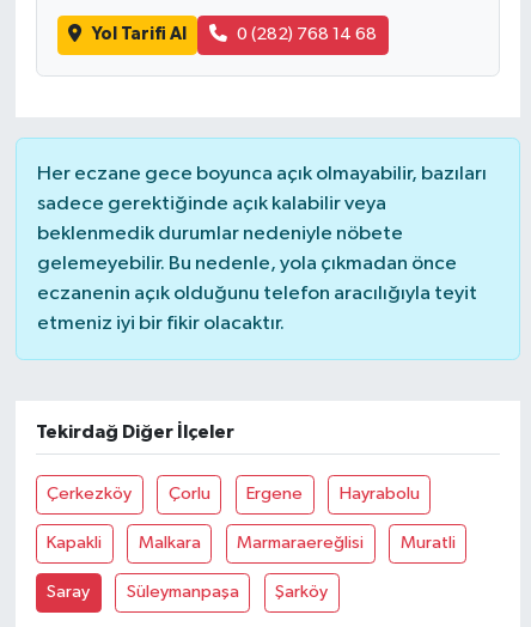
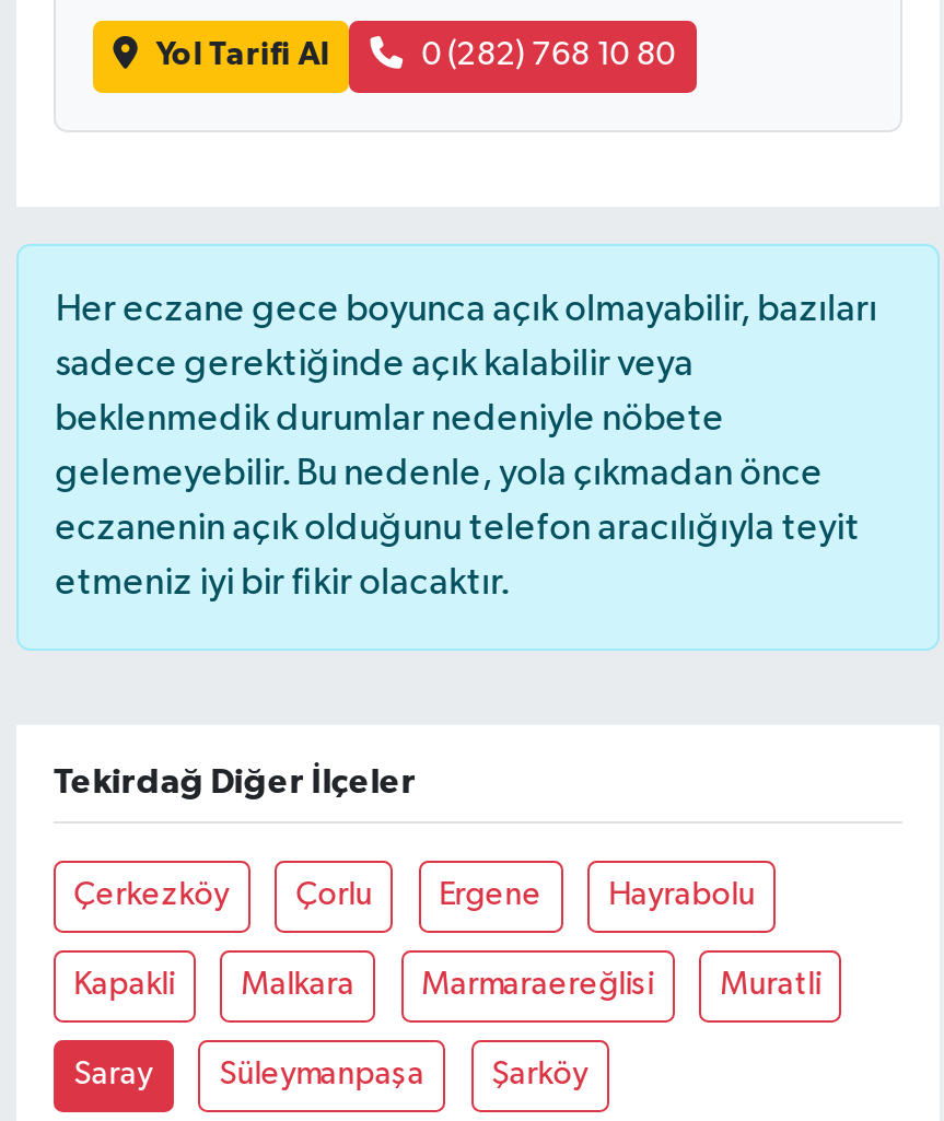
- 0 (282) 768 14 68
+ 0 (282) 768 10 80
